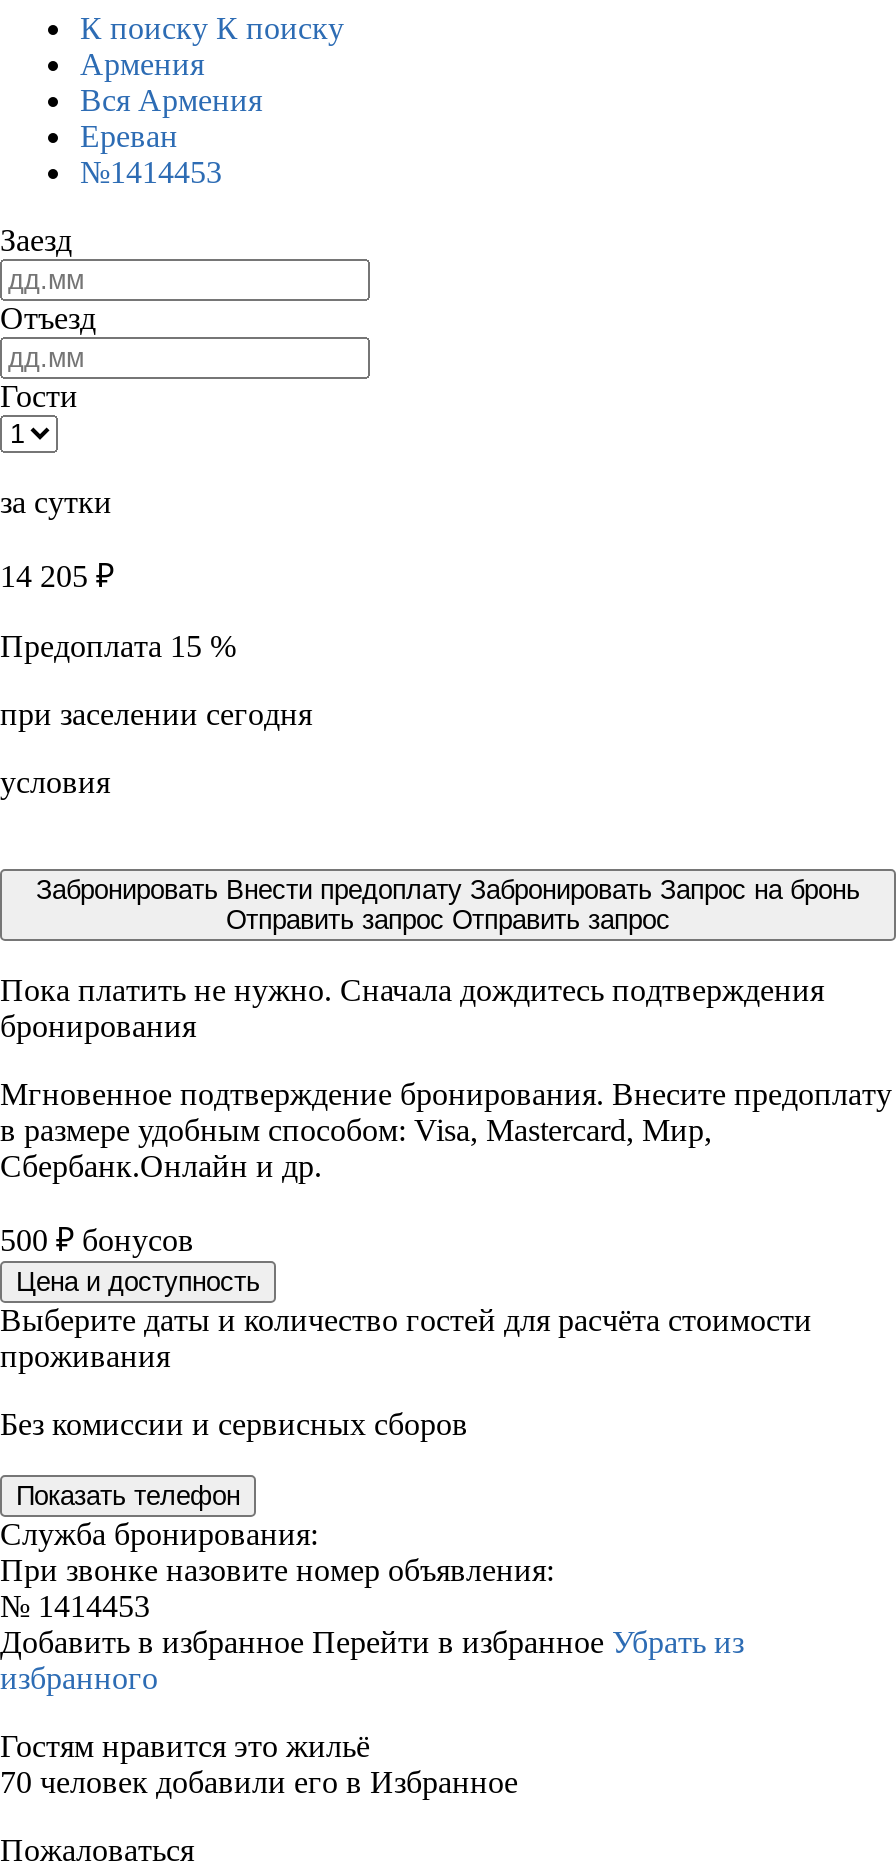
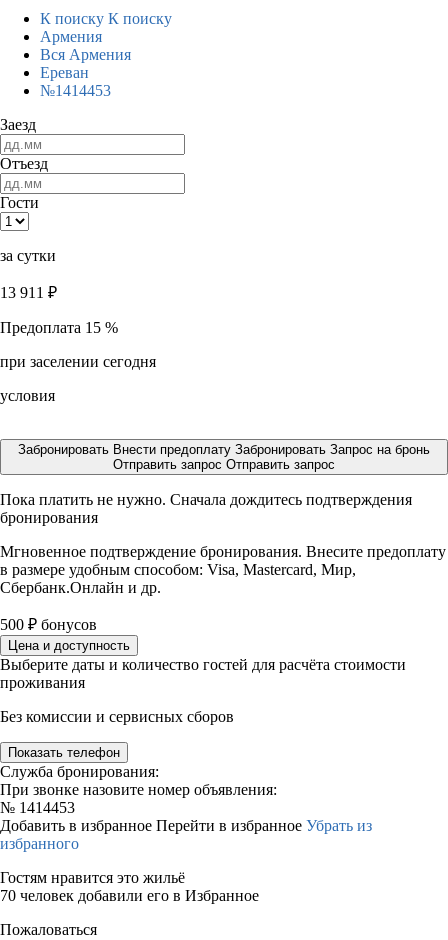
- 14 205 ₽
+ 13 911 ₽
